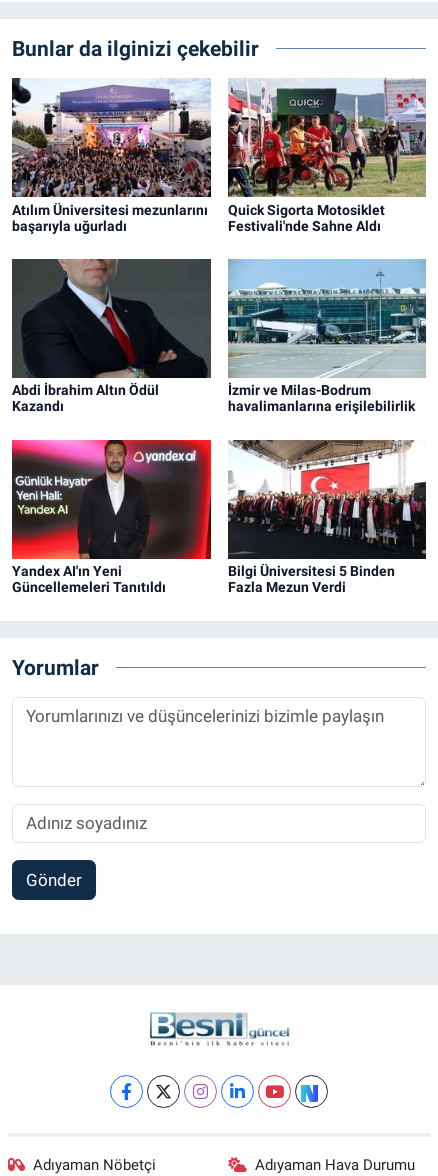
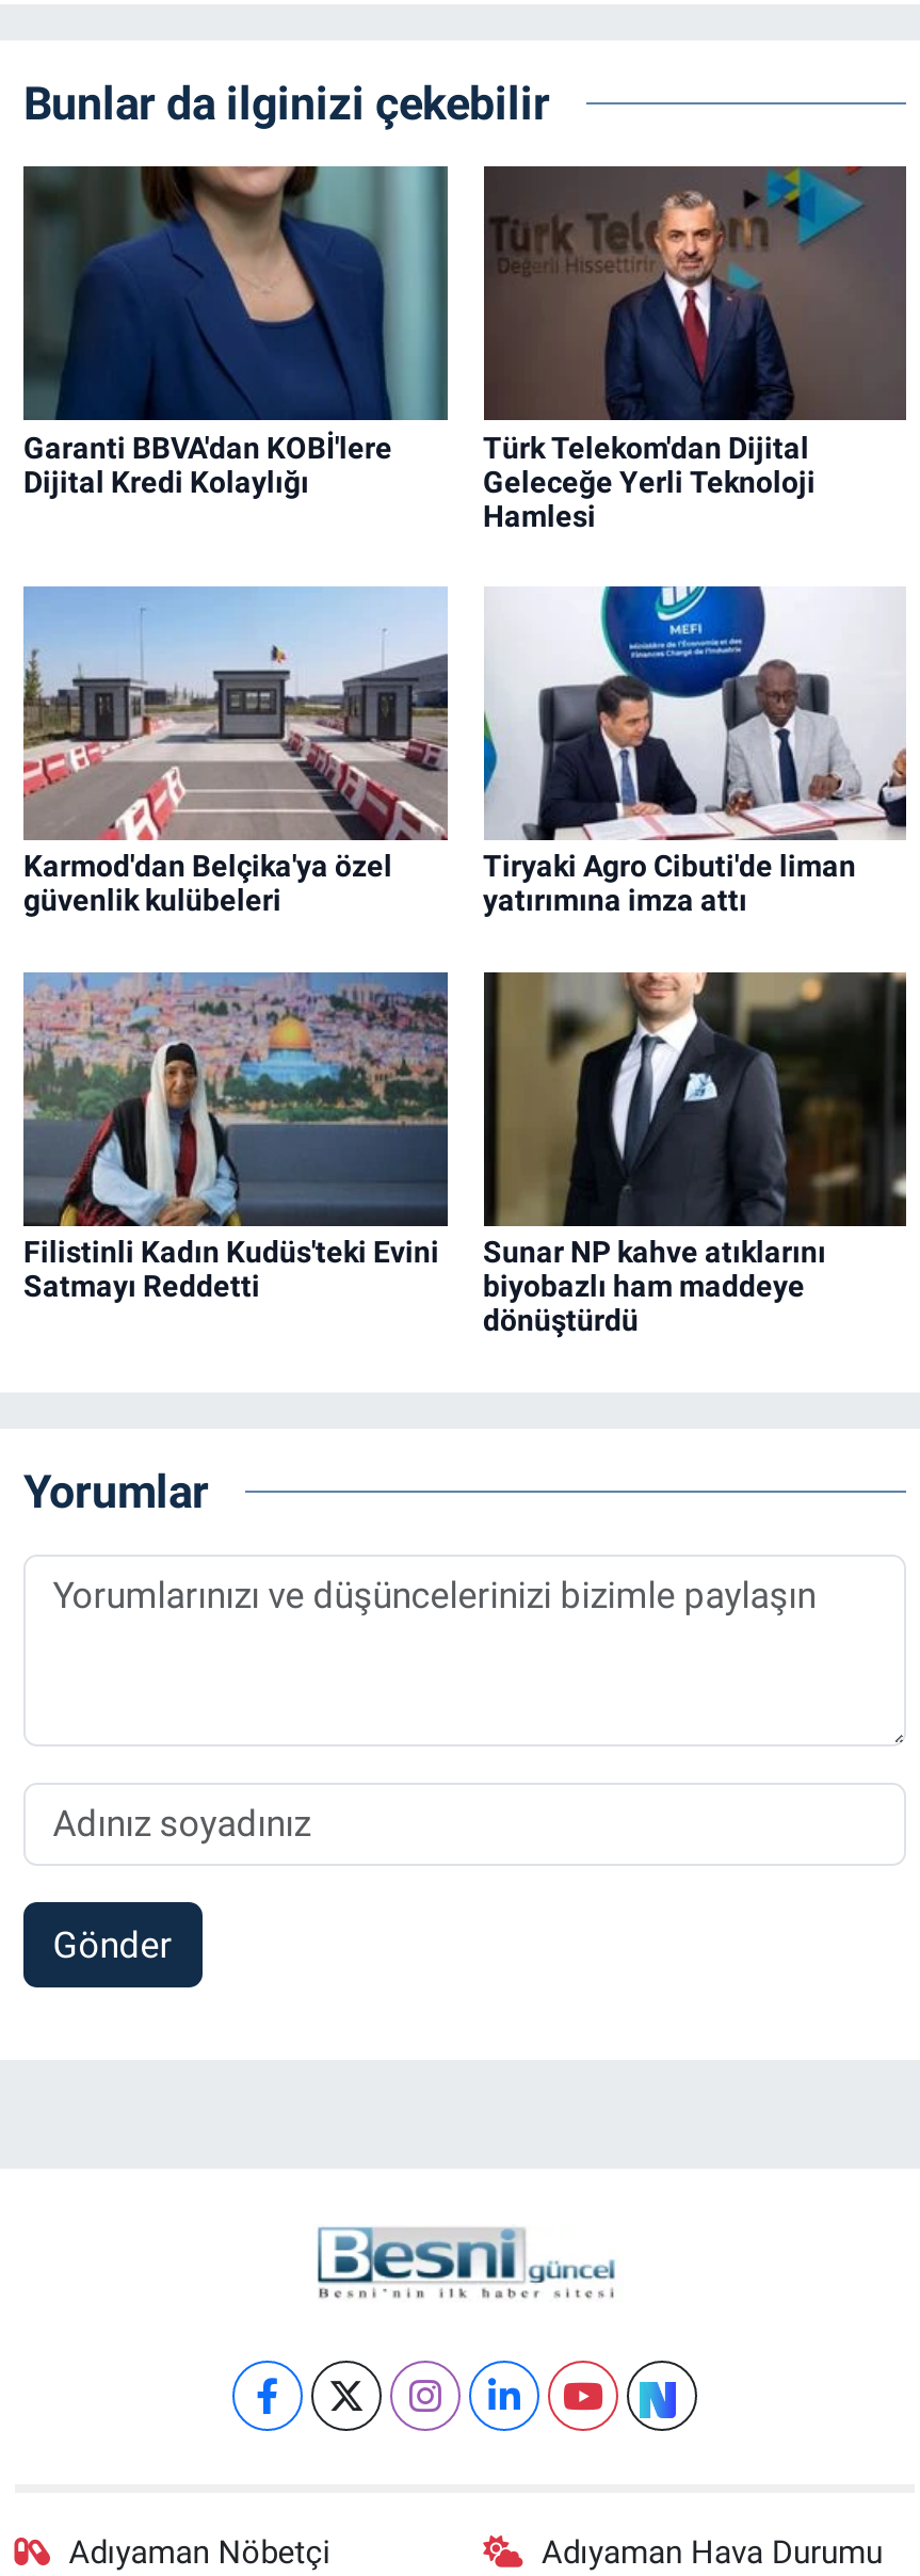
- [image]
- Atılım Üniversitesi mezunlarını
- başarıyla uğurladı
+ [image]
+ Garanti BBVA'dan KOBİ'lere
+ Dijital Kredi Kolaylığı

- [image]
- Quick Sigorta Motosiklet
- Festivali'nde Sahne Aldı
+ [image]
+ Türk Telekom'dan Dijital
+ Geleceğe Yerli Teknoloji
+ Hamlesi

- [image]
- Abdi İbrahim Altın Ödül
- Kazandı
+ [image]
+ Karmod'dan Belçika'ya özel
+ güvenlik kulübeleri

- [image]
- İzmir ve Milas-Bodrum
- havalimanlarına erişilebilirlik
+ [image]
+ Tiryaki Agro Cibuti'de liman
+ yatırımına imza attı

- [image]
- Yandex AI'ın Yeni
- Güncellemeleri Tanıtıldı
+ [image]
+ Filistinli Kadın Kudüs'teki Evini
+ Satmayı Reddetti

- [image]
- Bilgi Üniversitesi 5 Binden
- Fazla Mezun Verdi
+ [image]
+ Sunar NP kahve atıklarını
+ biyobazlı ham maddeye
+ dönüştürdü
